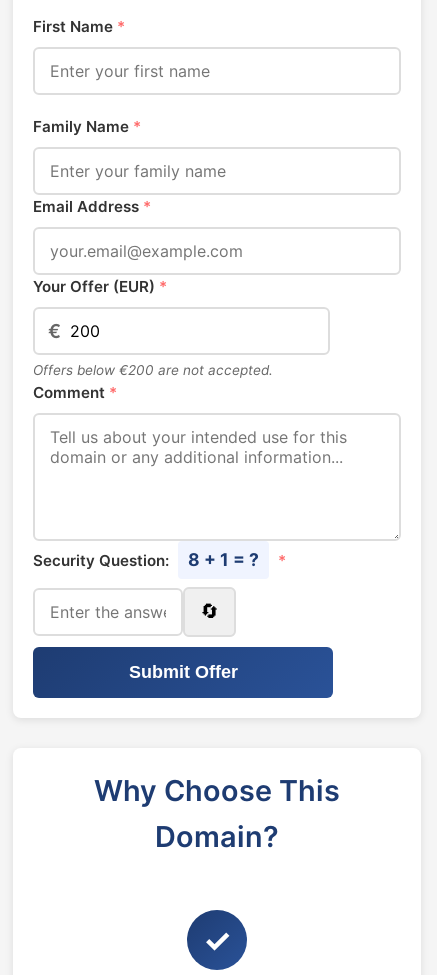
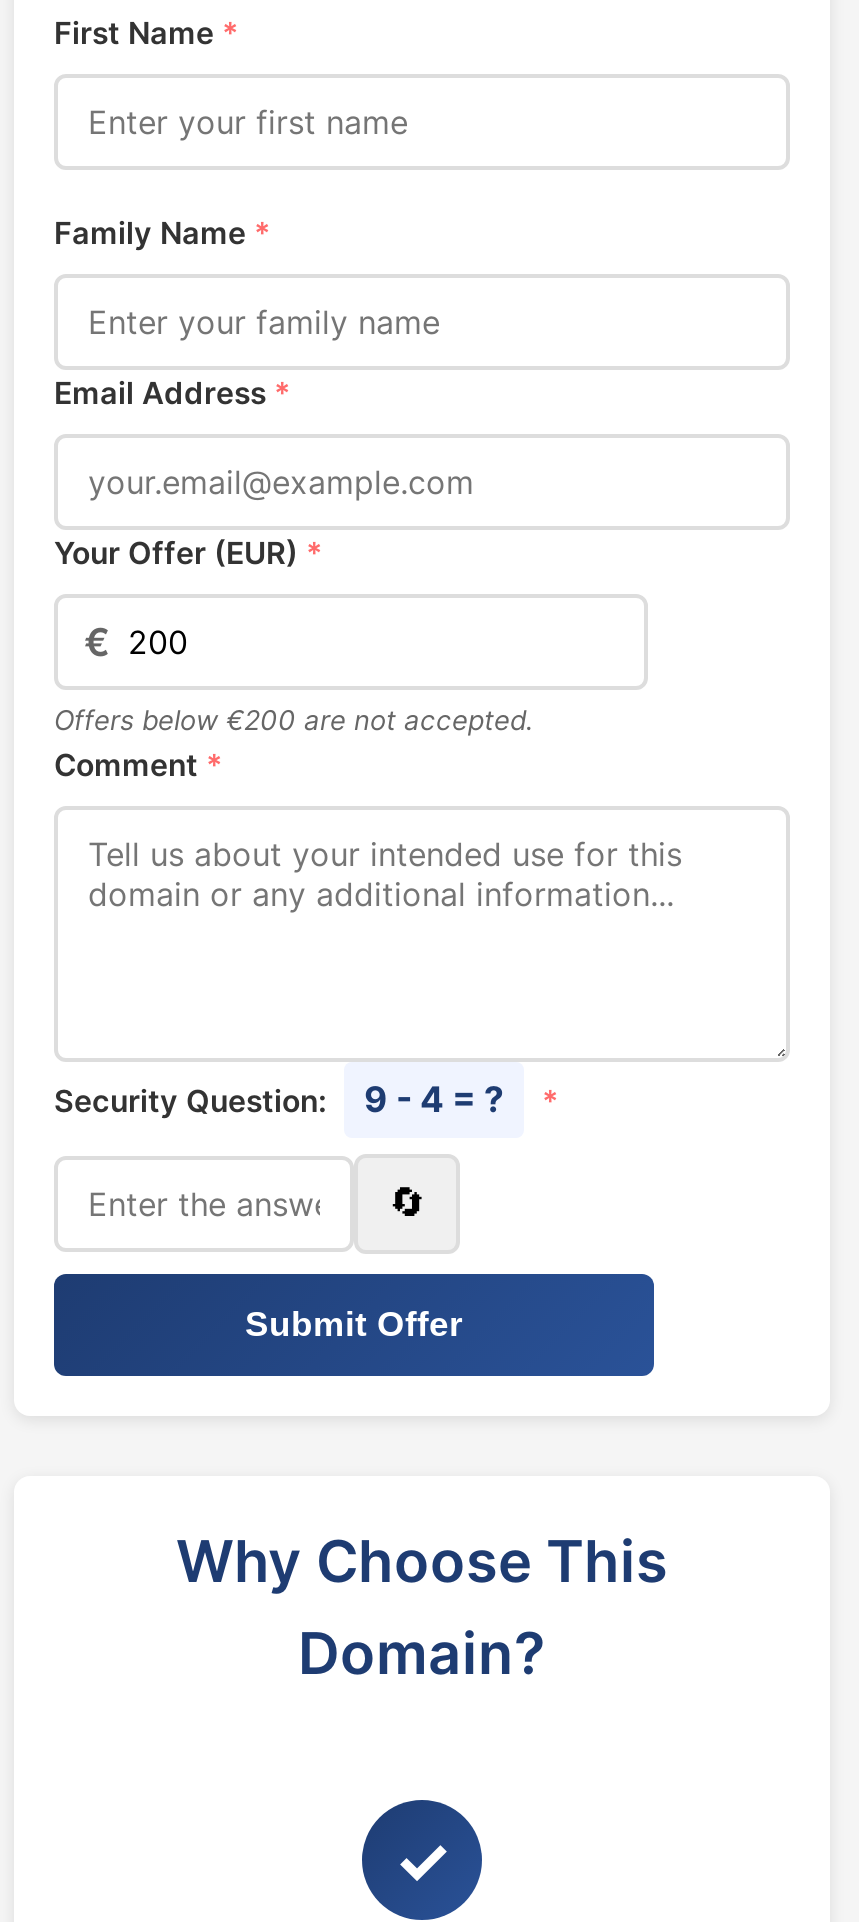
- 8 + 1 = ?
+ 9 - 4 = ?
